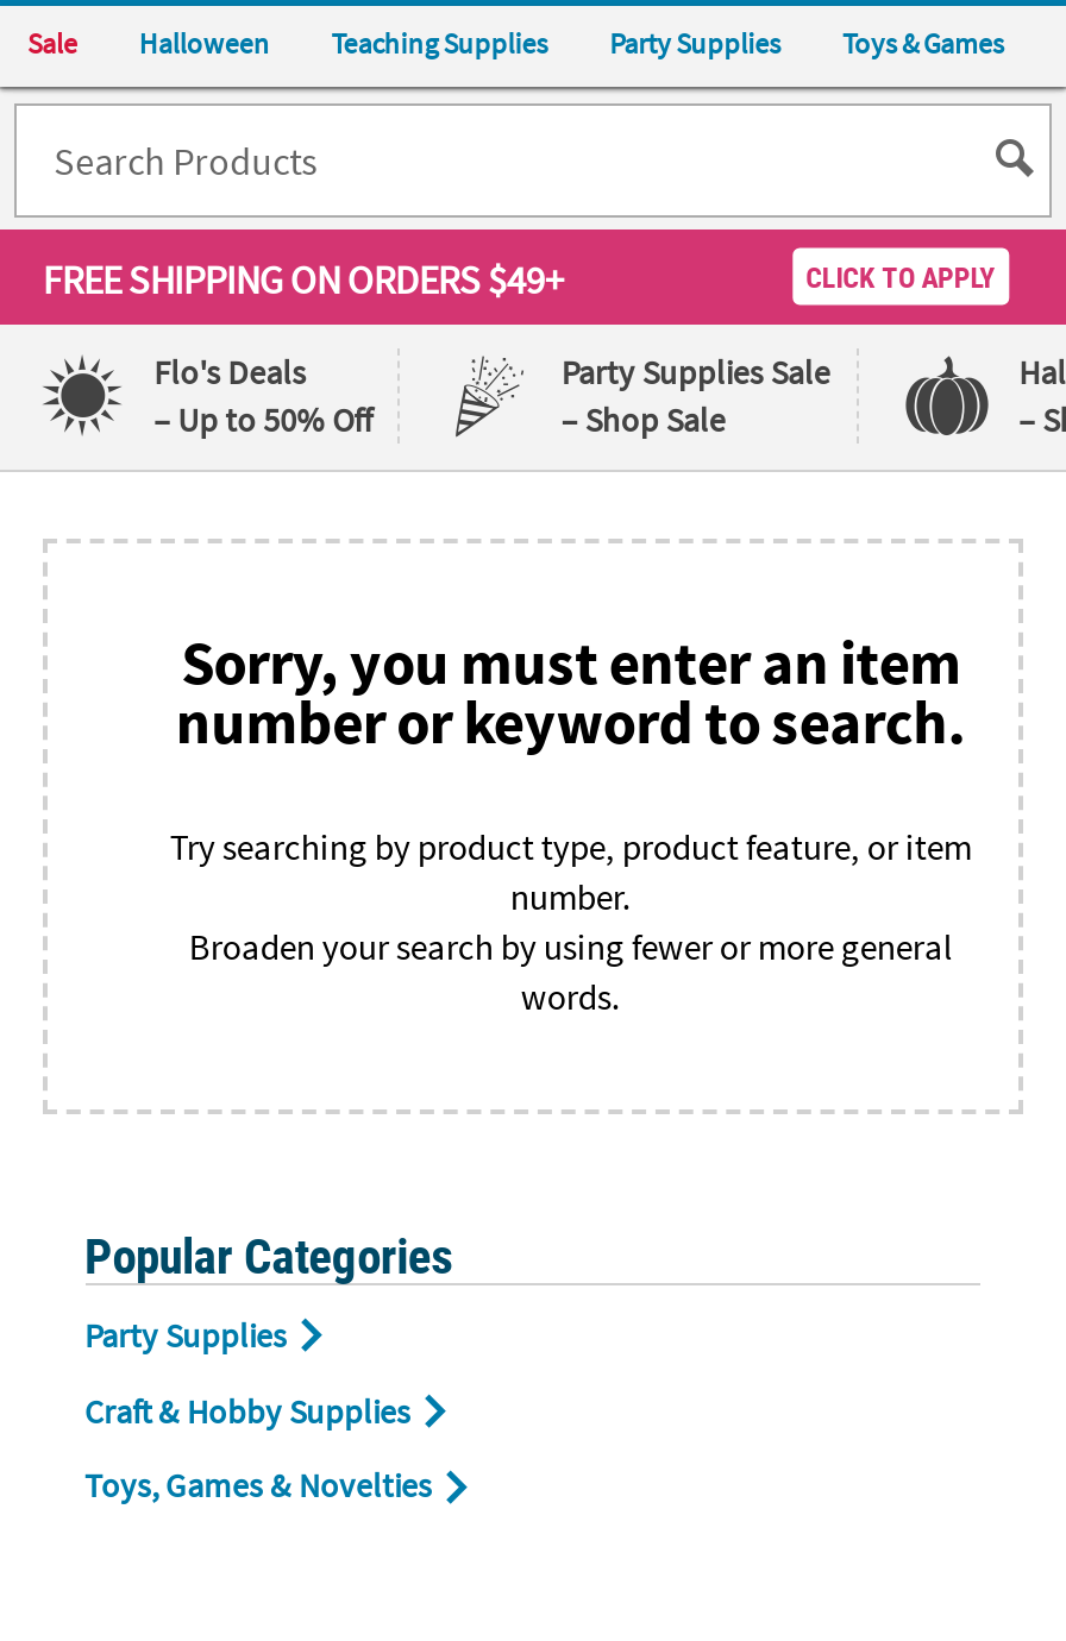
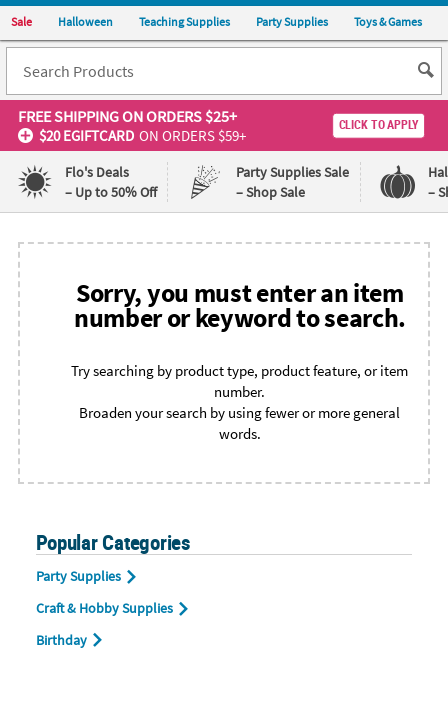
- FREE SHIPPING ON ORDERS $49+
+ FREE SHIPPING ON ORDERS $25+
+ $20 EGIFTCARD ON ORDERS $59+

- Toys, Games & Novelties
+ Birthday
